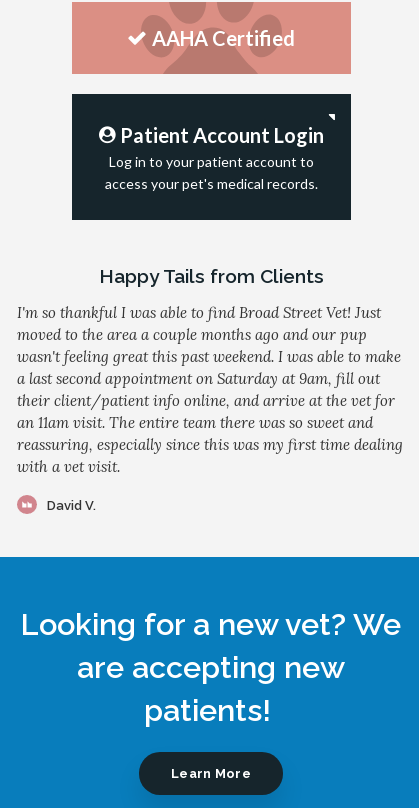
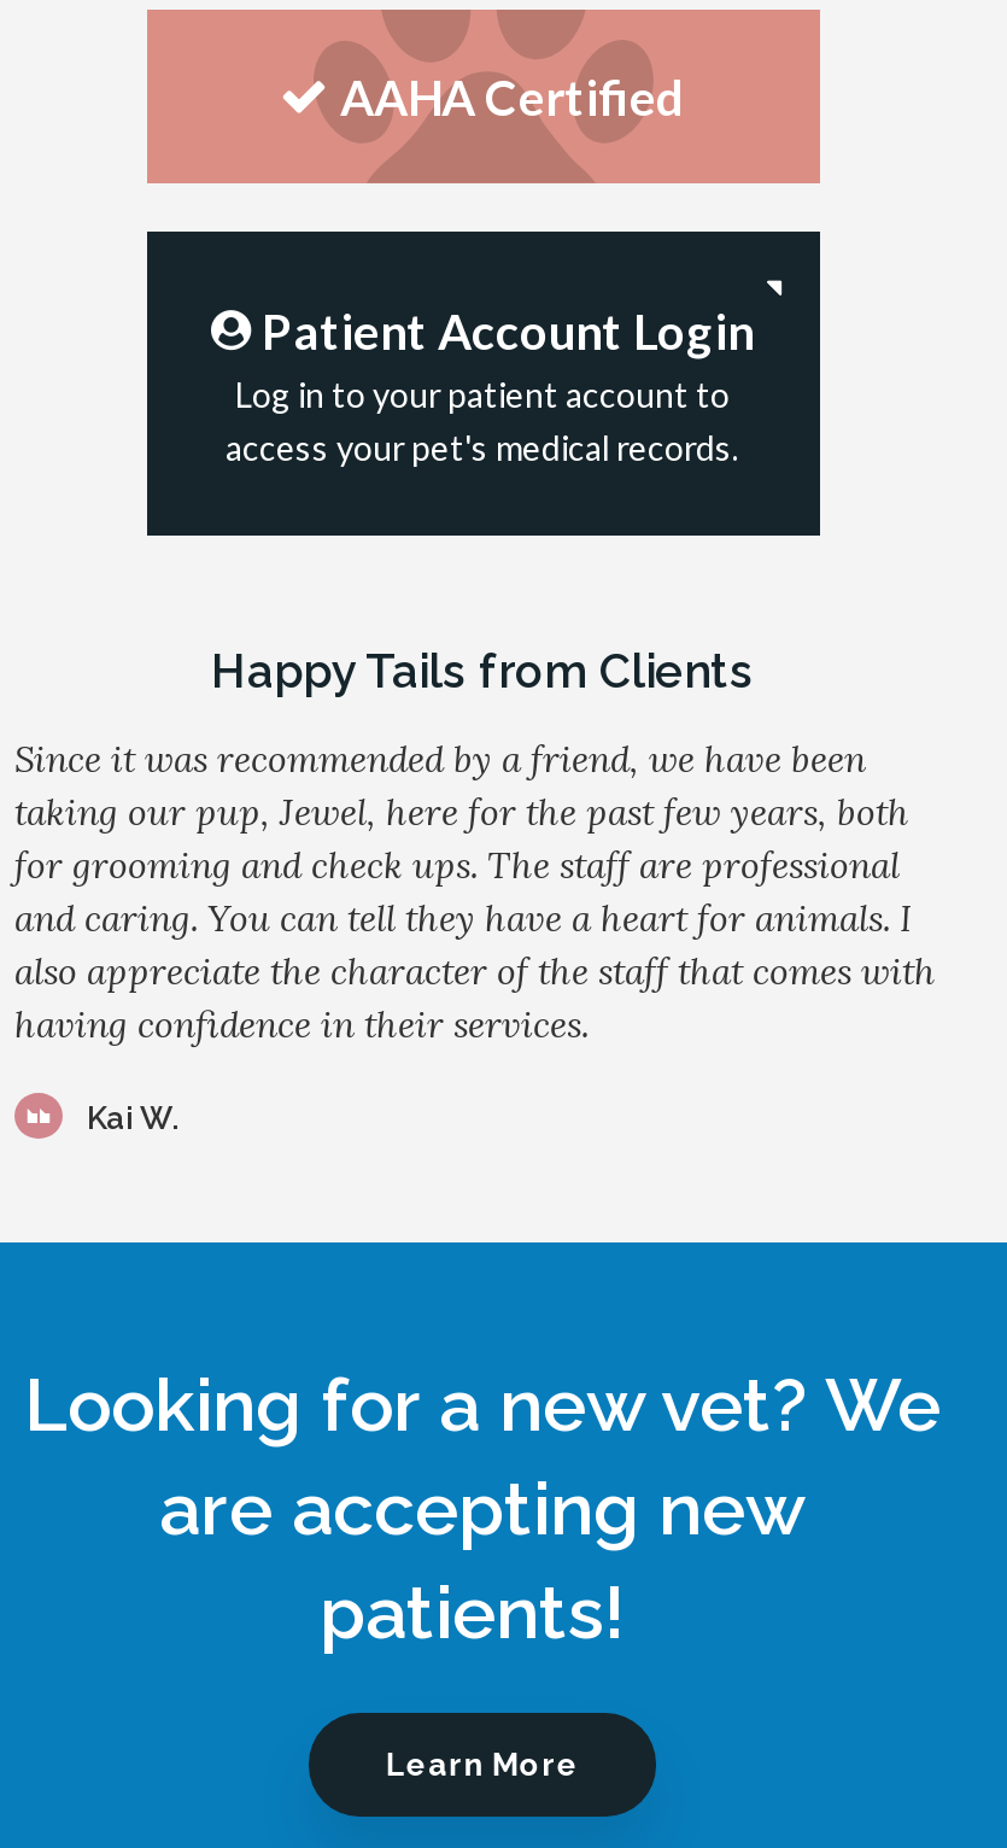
- I'm so thankful I was able to find Broad Street Vet! Just
- moved to the area a couple months ago and our pup
- wasn't feeling great this past weekend. I was able to make
- a last second appointment on Saturday at 9am, fill out
- their client/patient info online, and arrive at the vet for
- an 11am visit. The entire team there was so sweet and
- reassuring, especially since this was my first time dealing
- with a vet visit.
+ Since it was recommended by a friend, we have been
+ taking our pup, Jewel, here for the past few years, both
+ for grooming and check ups. The staff are professional
+ and caring. You can tell they have a heart for animals. I
+ also appreciate the character of the staff that comes with
+ having confidence in their services.

- David V.
+ Kai W.
